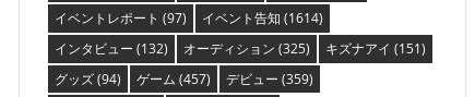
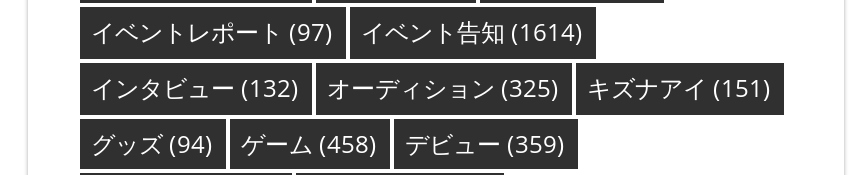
- グッズ(94) ゲーム(457) デビュー(359)
+ グッズ(94) ゲーム(458) デビュー(359)
